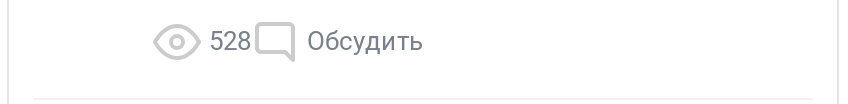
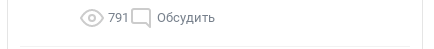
- 528 Обсудить
+ 791 Обсудить
